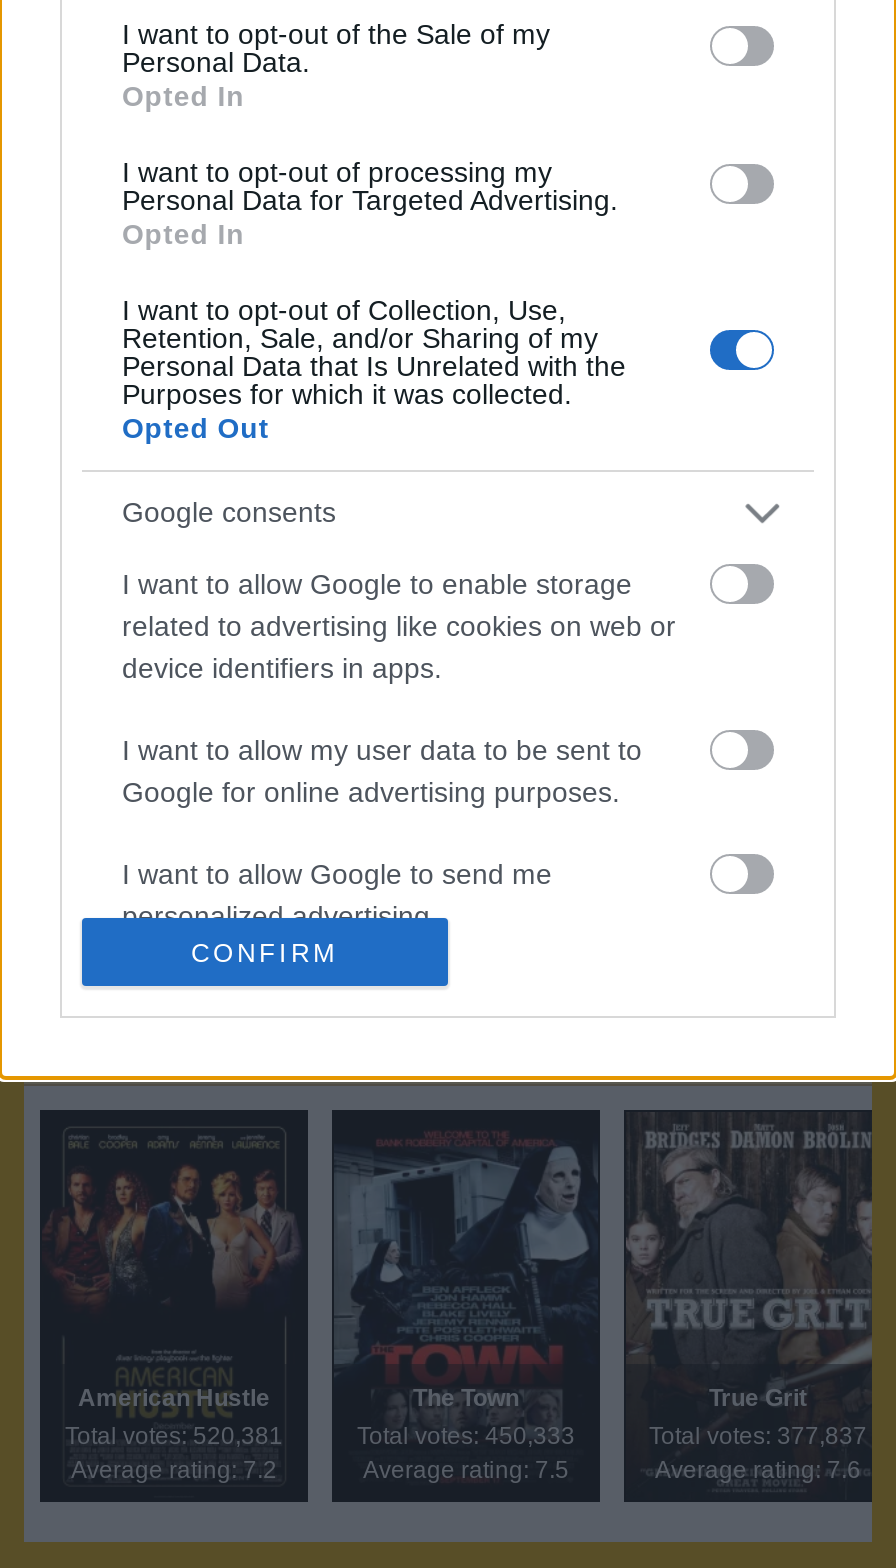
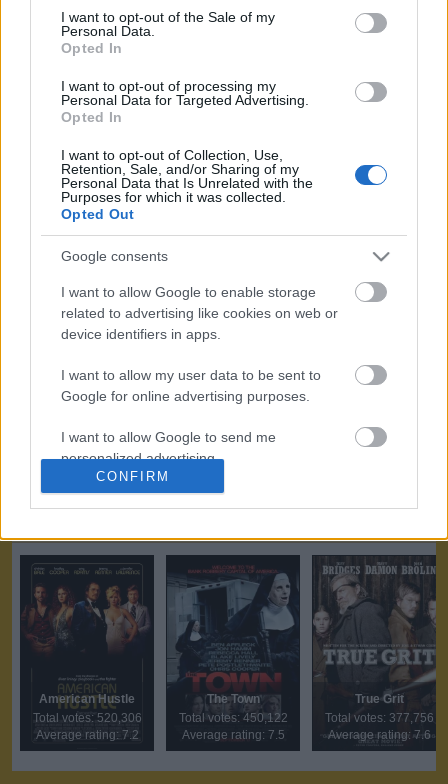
- Total votes: 520,381
+ Total votes: 520,306

- Total votes: 450,333
+ Total votes: 450,122

- Total votes: 377,837
+ Total votes: 377,756
